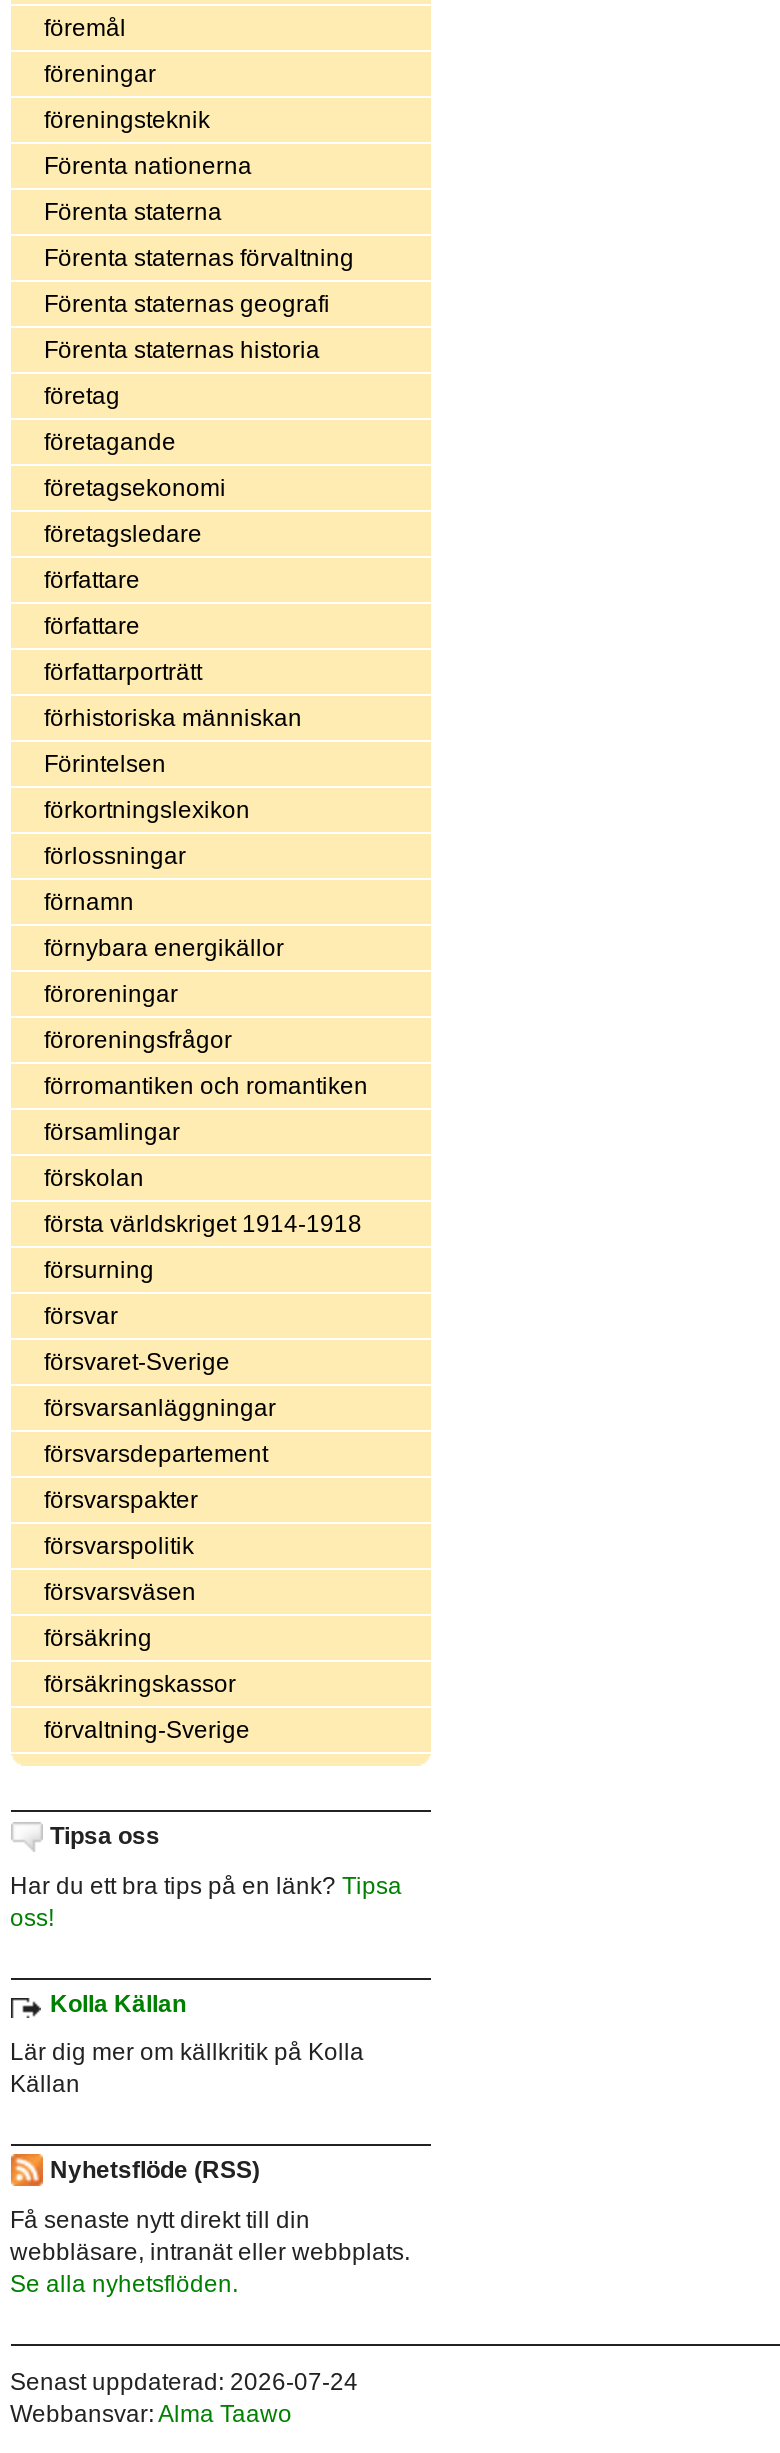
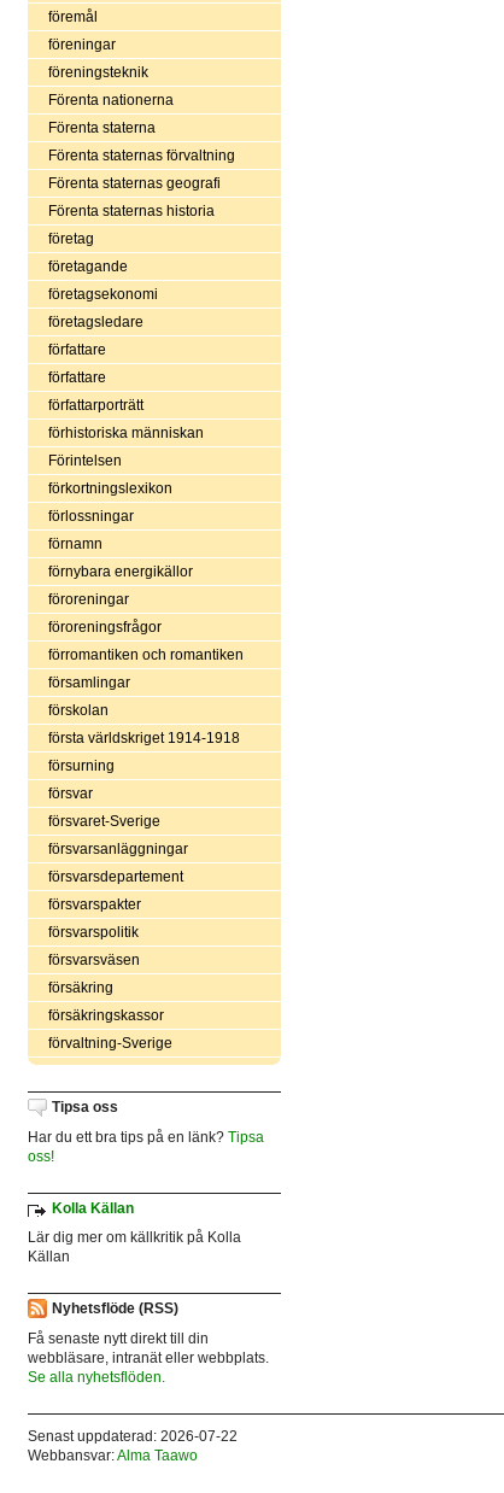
- Senast uppdaterad: 2026-07-24
+ Senast uppdaterad: 2026-07-22
